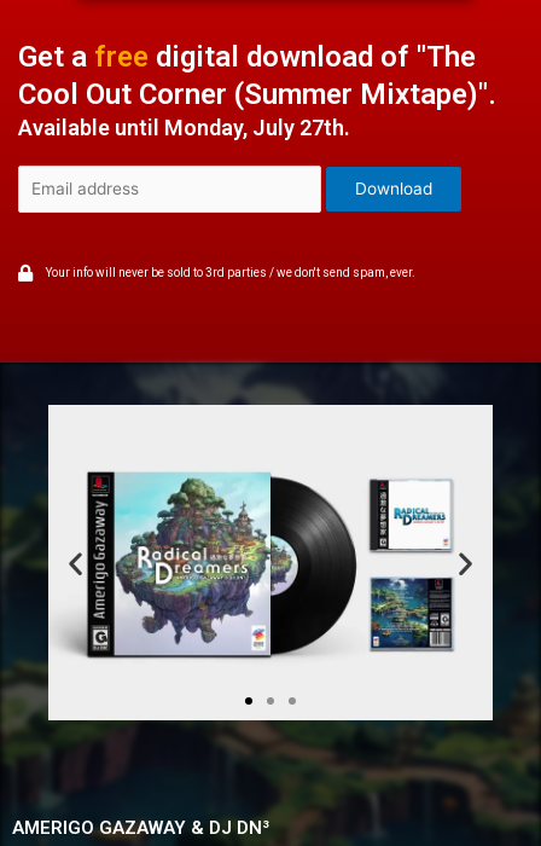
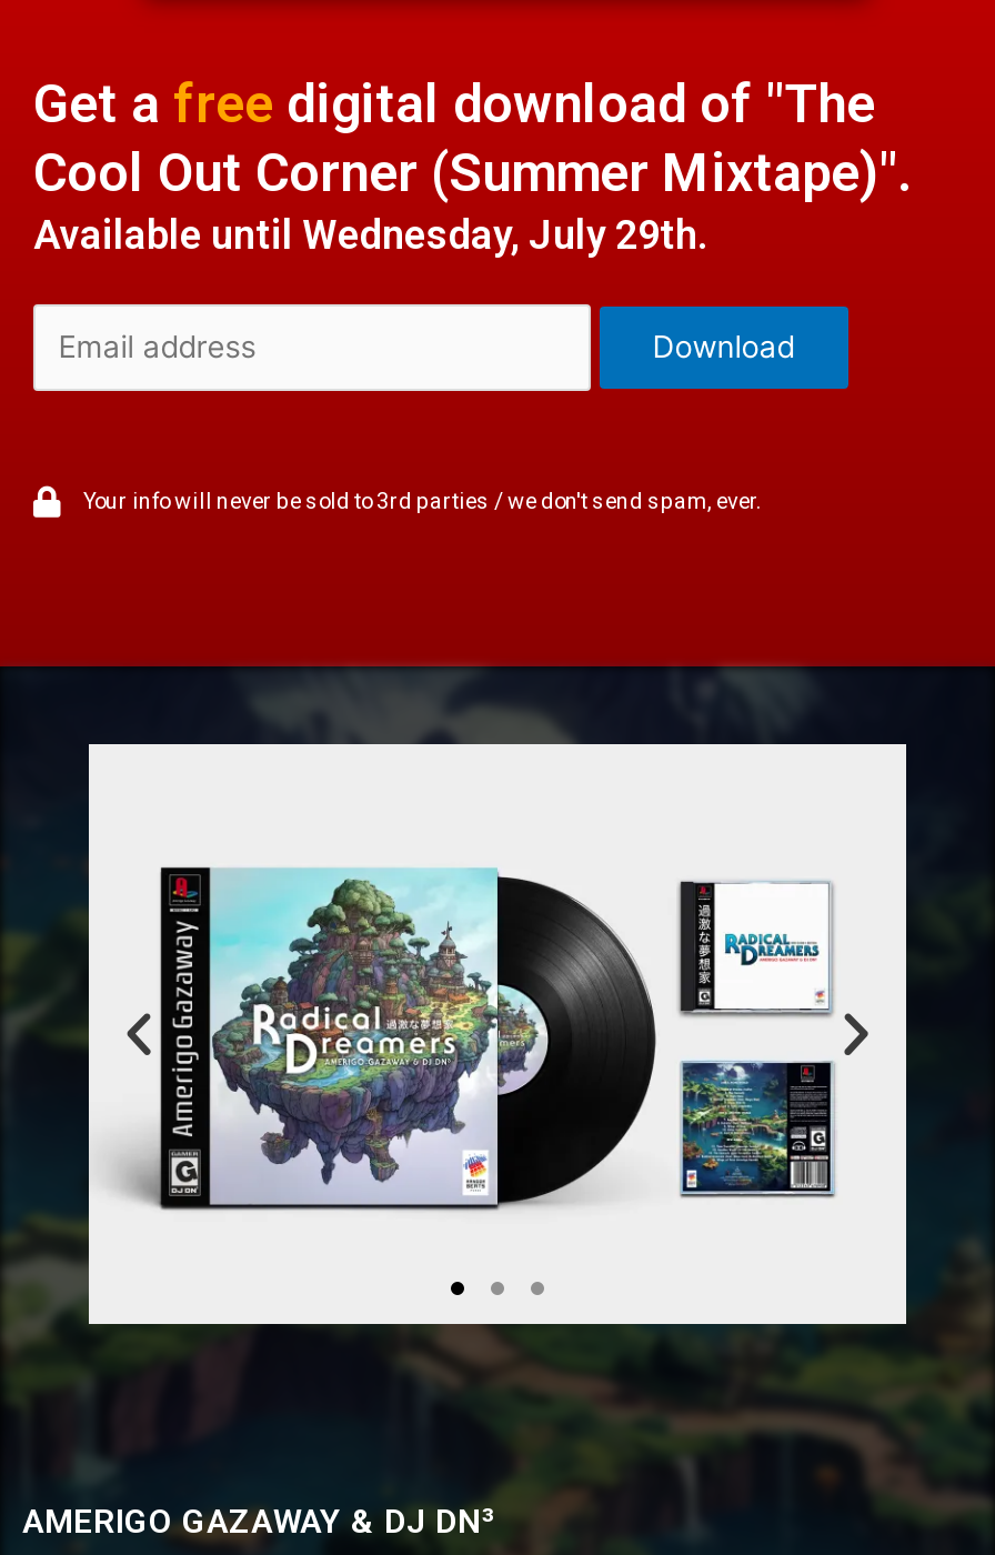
- Available until Monday, July 27th.
+ Available until Wednesday, July 29th.
